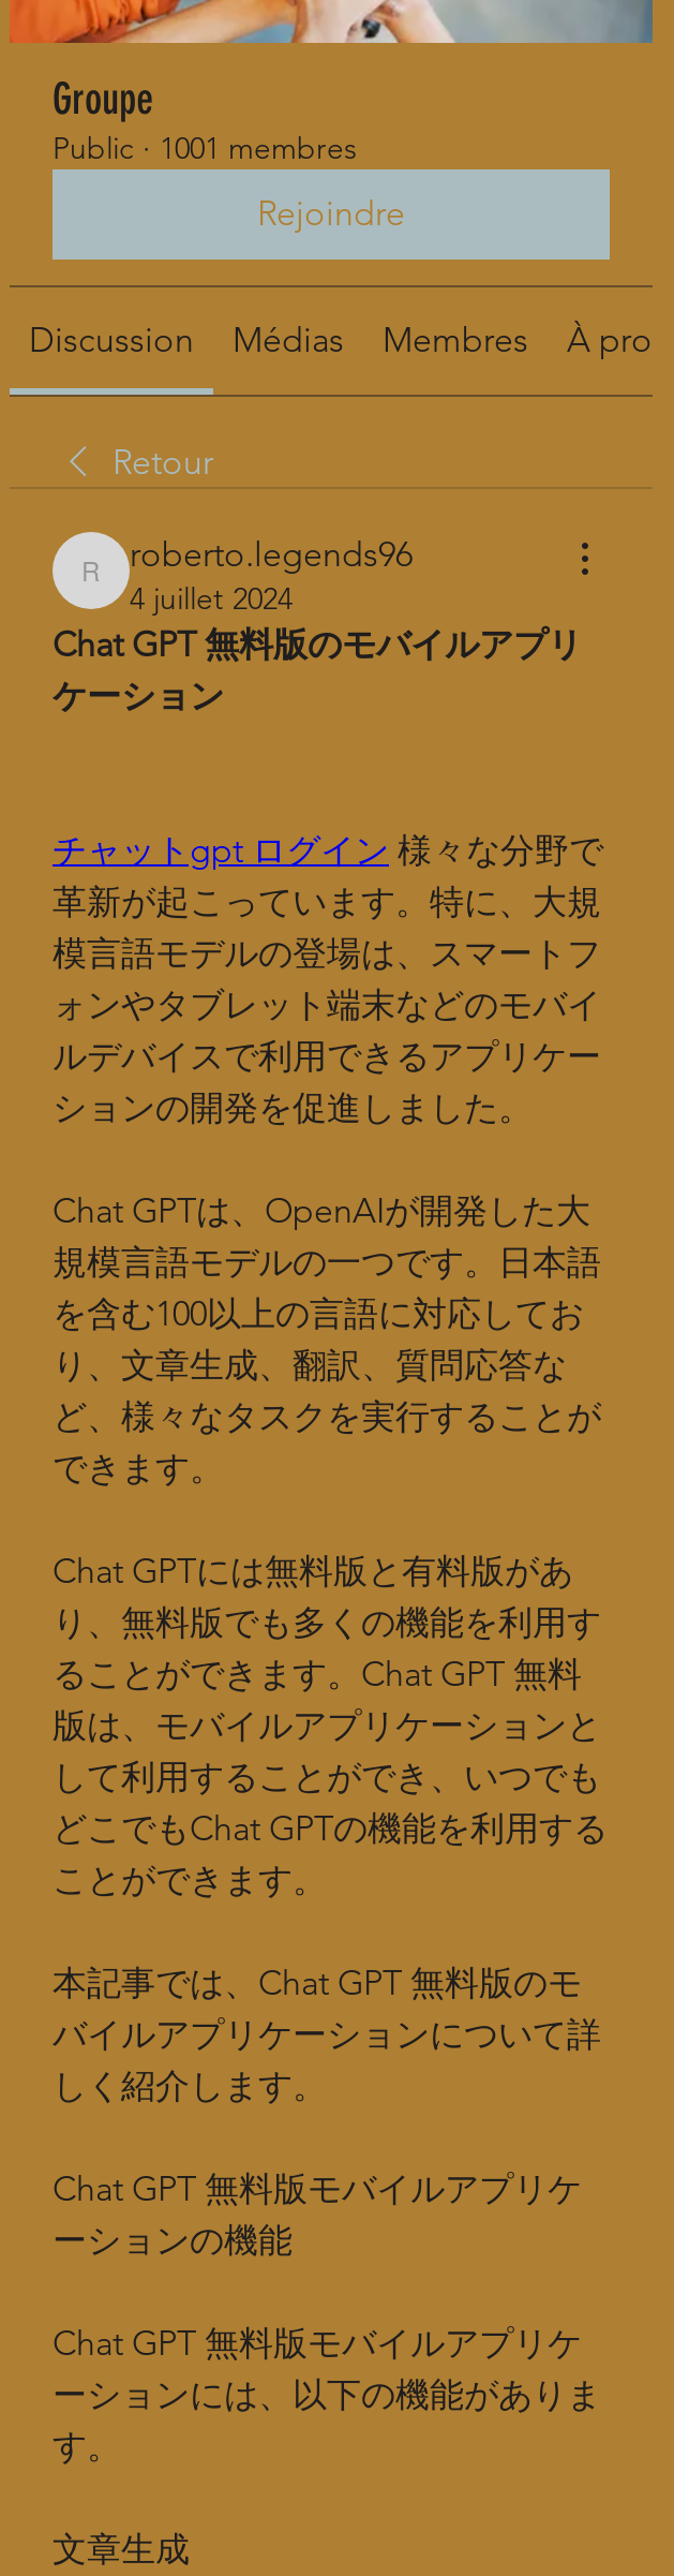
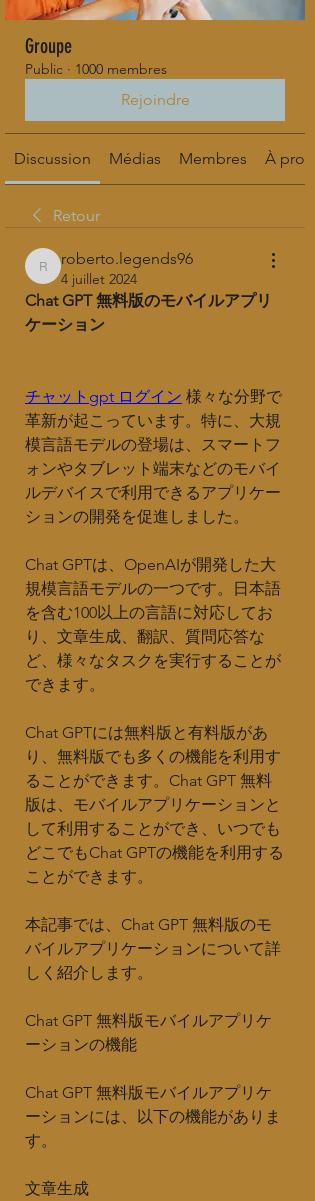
- Public · 1001 membres
+ Public · 1000 membres
